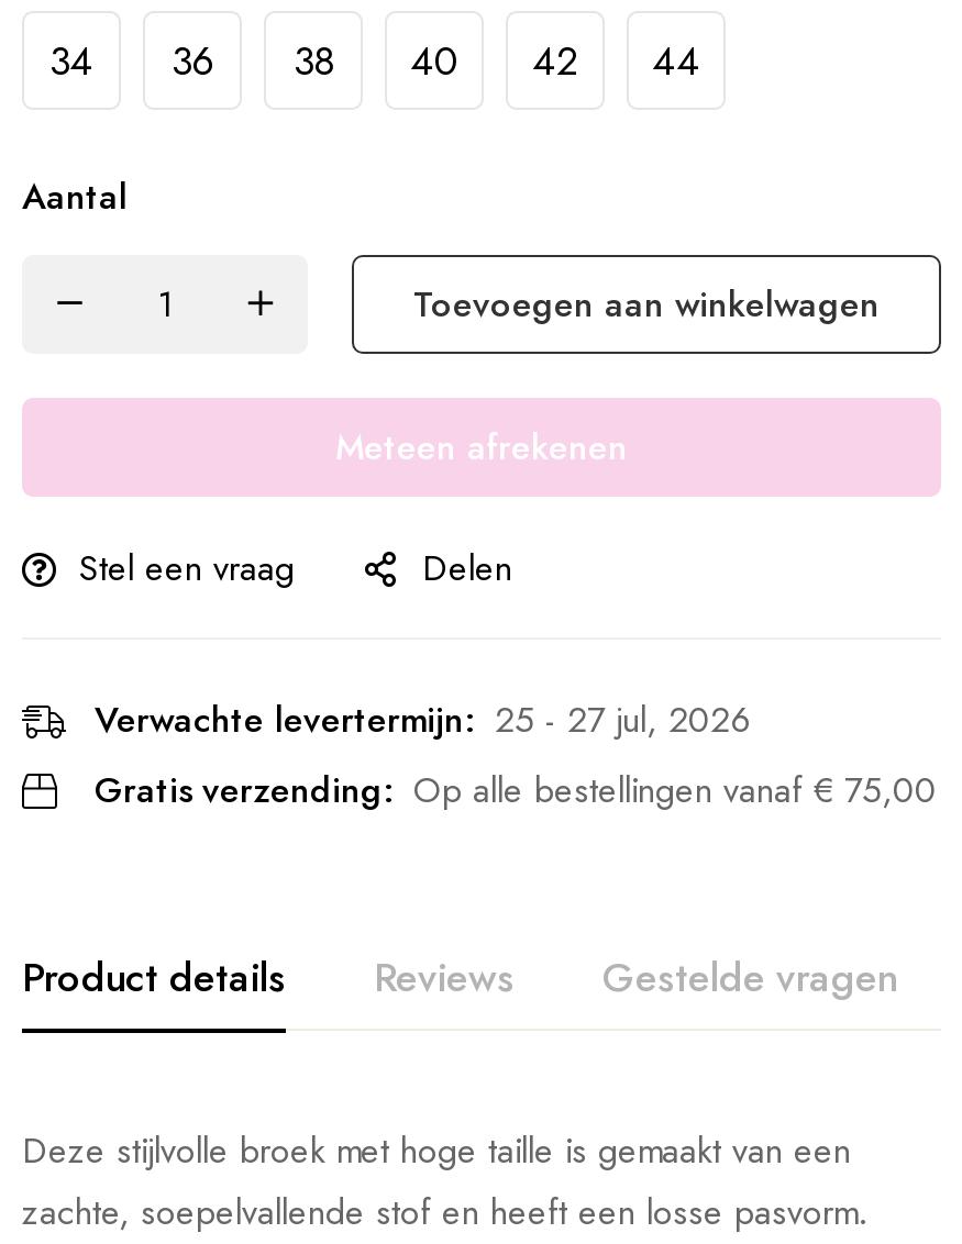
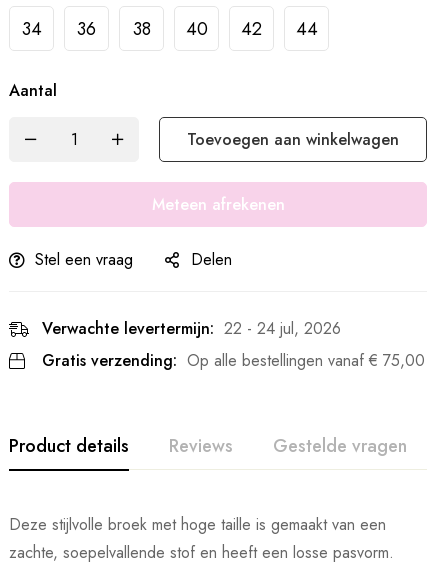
- Verwachte levertermijn: 25 - 27 jul, 2026
+ Verwachte levertermijn: 22 - 24 jul, 2026
